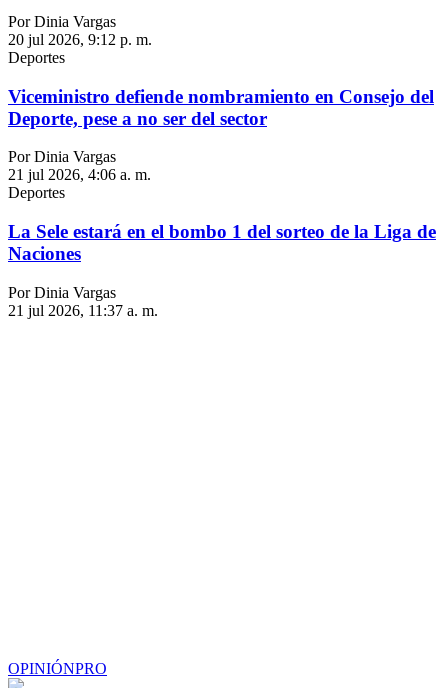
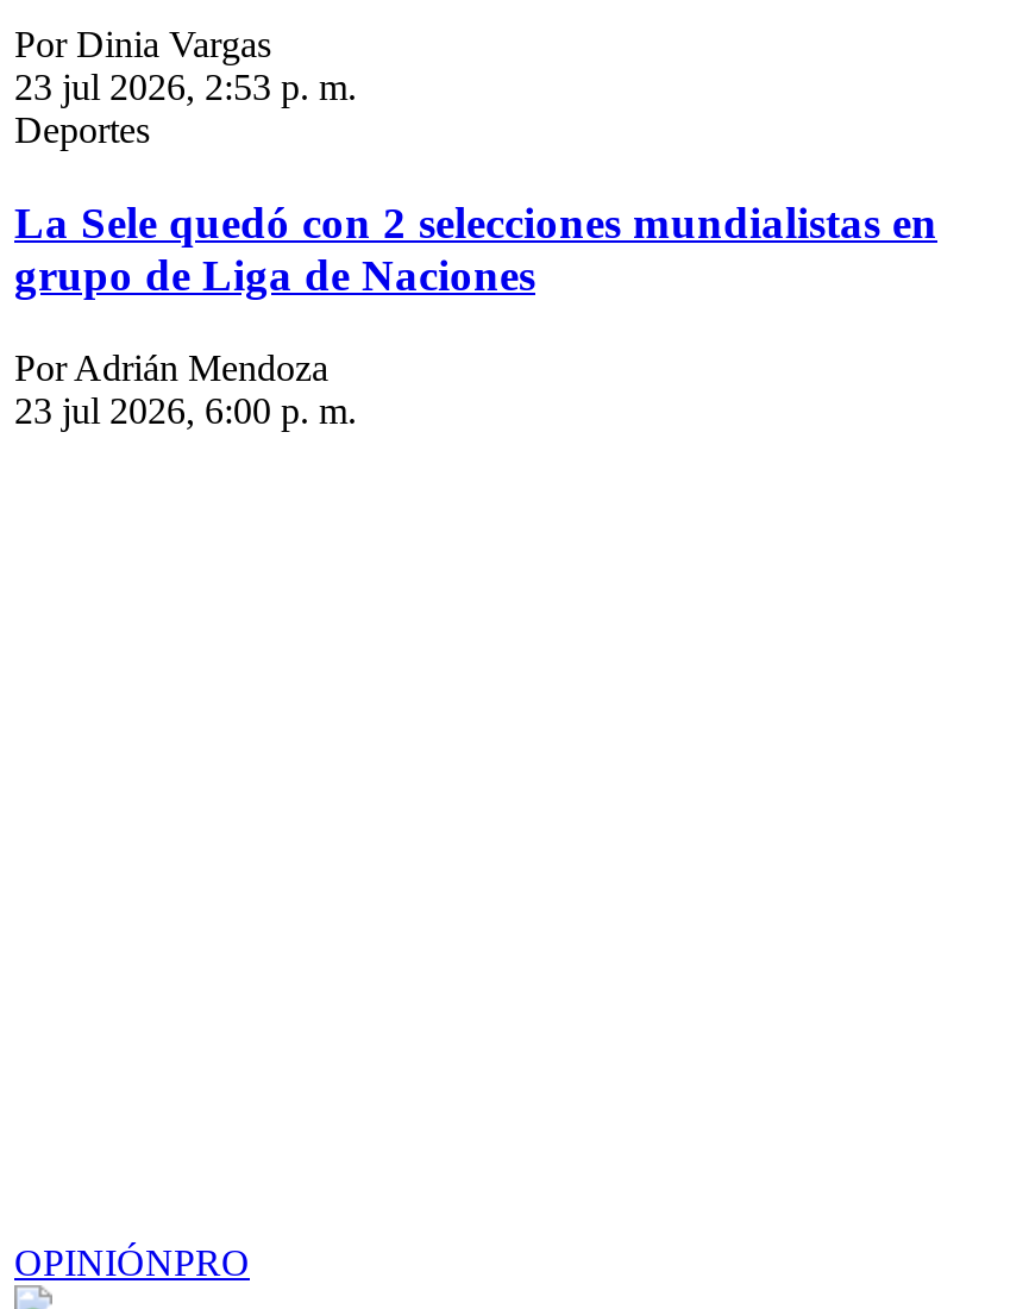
- 20 jul 2026, 9:12 p. m.
+ 23 jul 2026, 2:53 p. m.

- Viceministro defiende nombramiento en Consejo del
- Deporte, pese a no ser del sector
- Por Dinia Vargas
- 21 jul 2026, 4:06 a. m.
- Deportes
- La Sele estará en el bombo 1 del sorteo de la Liga de
- Naciones
- Por Dinia Vargas
- 21 jul 2026, 11:37 a. m.
+ La Sele quedó con 2 selecciones mundialistas en
+ grupo de Liga de Naciones
+ Por Adrián Mendoza
+ 23 jul 2026, 6:00 p. m.
